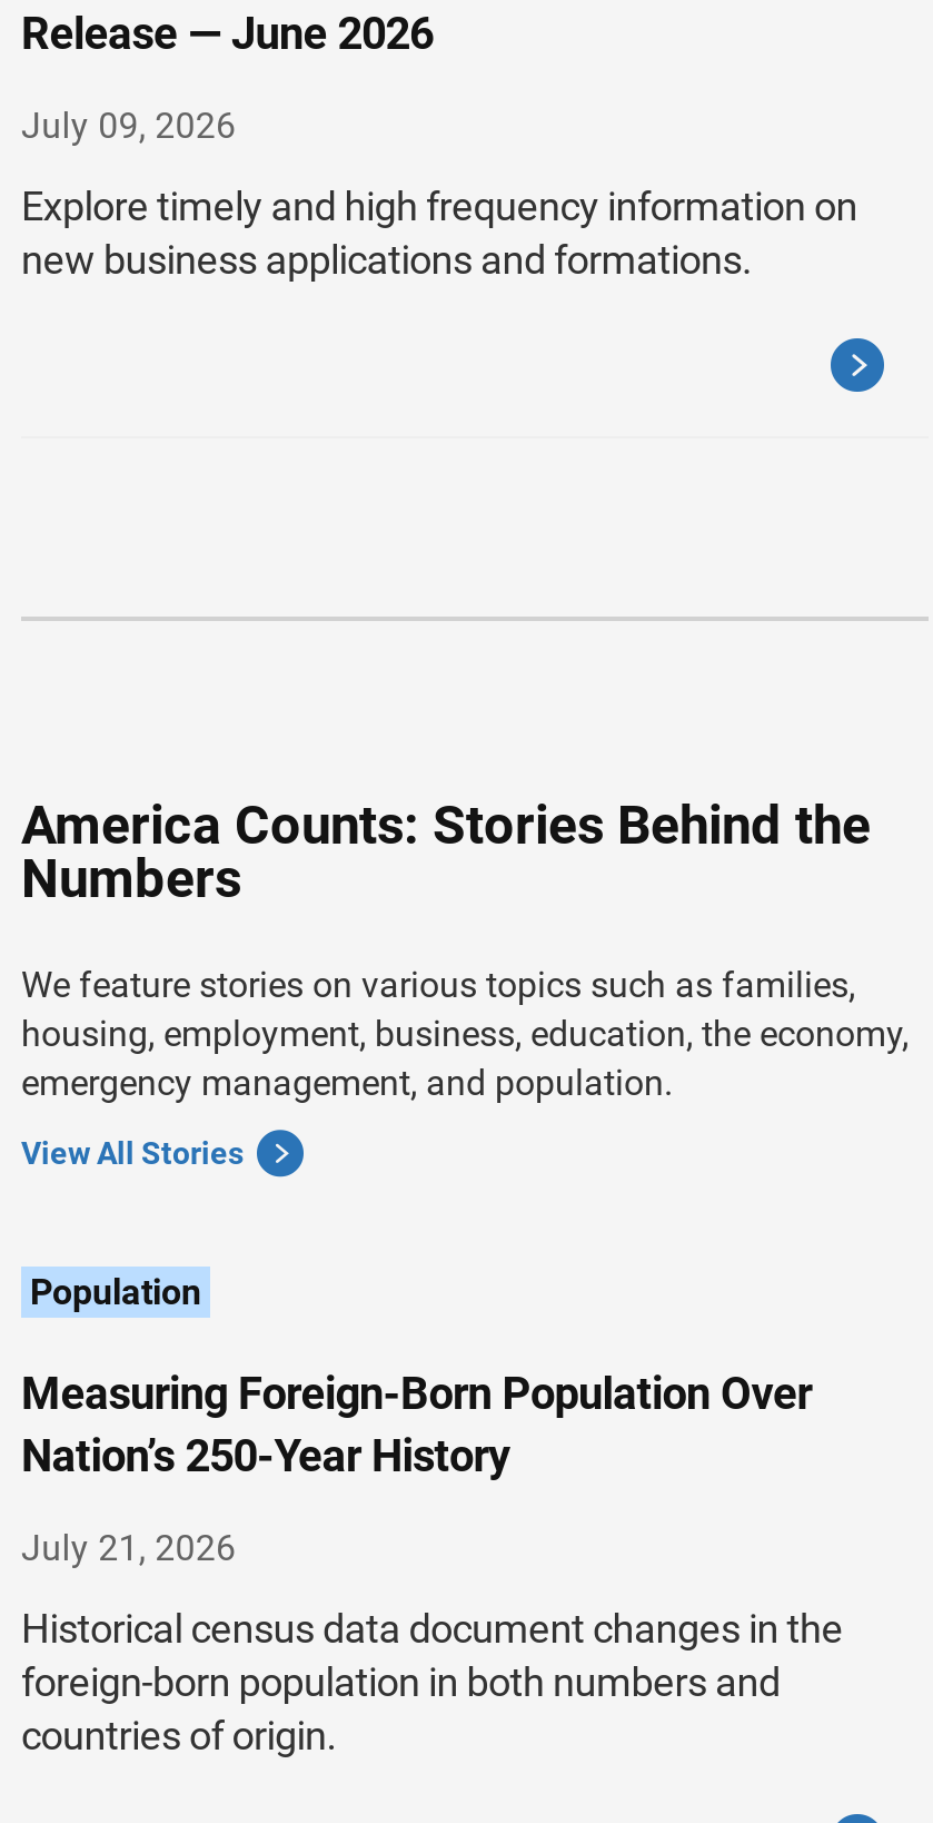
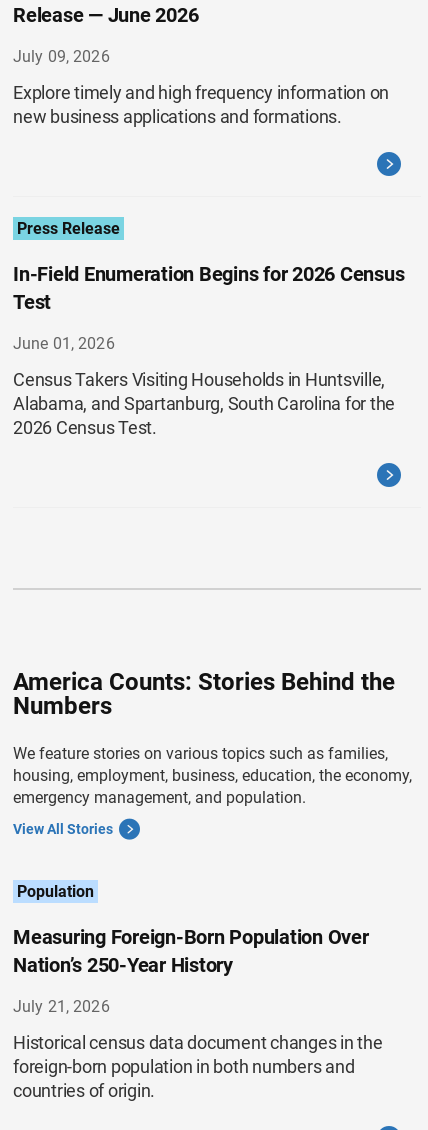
+ Press Release
+ In-Field Enumeration Begins for 2026 Census
+ Test
+ June 01, 2026
+ Census Takers Visiting Households in Huntsville,
+ Alabama, and Spartanburg, South Carolina for the
+ 2026 Census Test.
